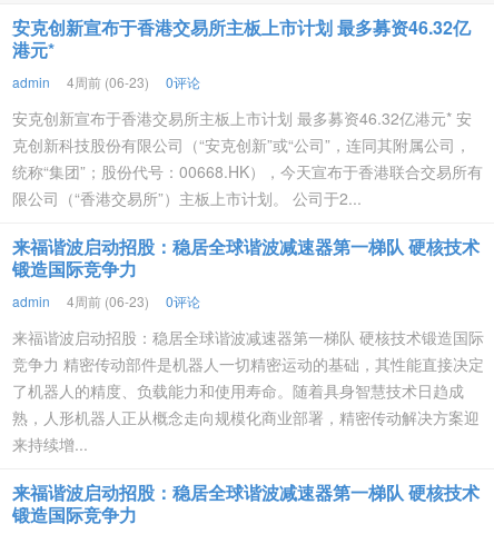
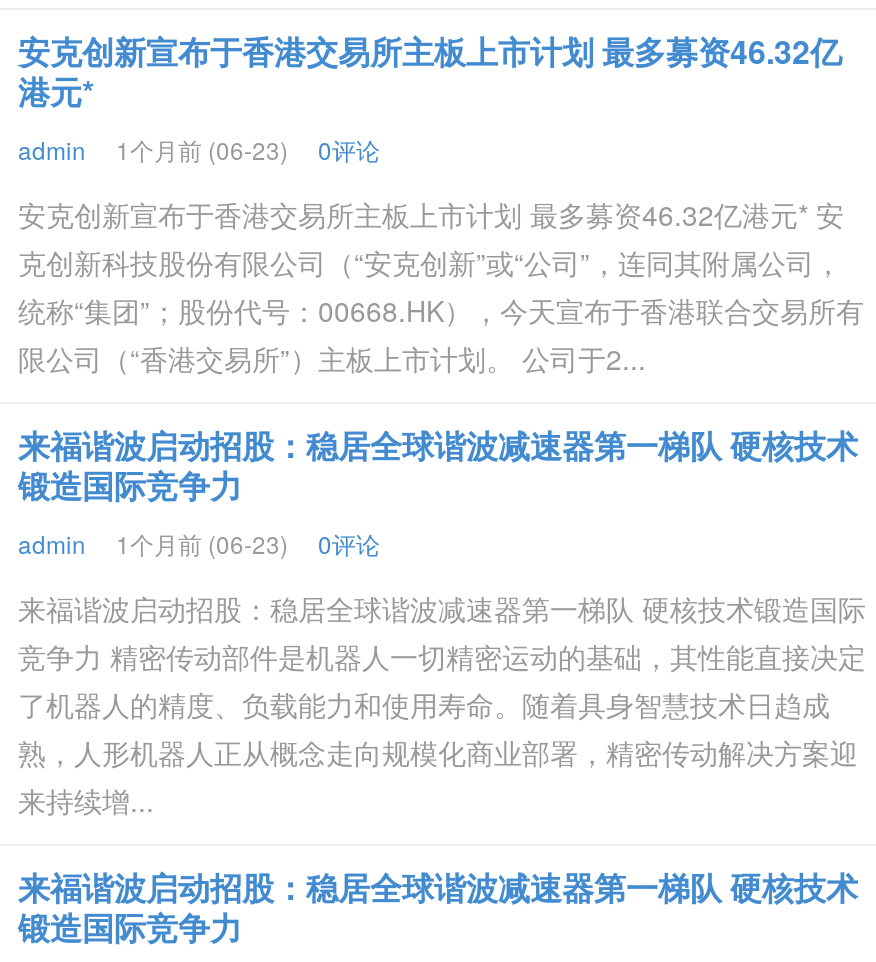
- admin 4周前 (06-23) 0评论
+ admin 1个月前 (06-23) 0评论

- admin 4周前 (06-23) 0评论
+ admin 1个月前 (06-23) 0评论
